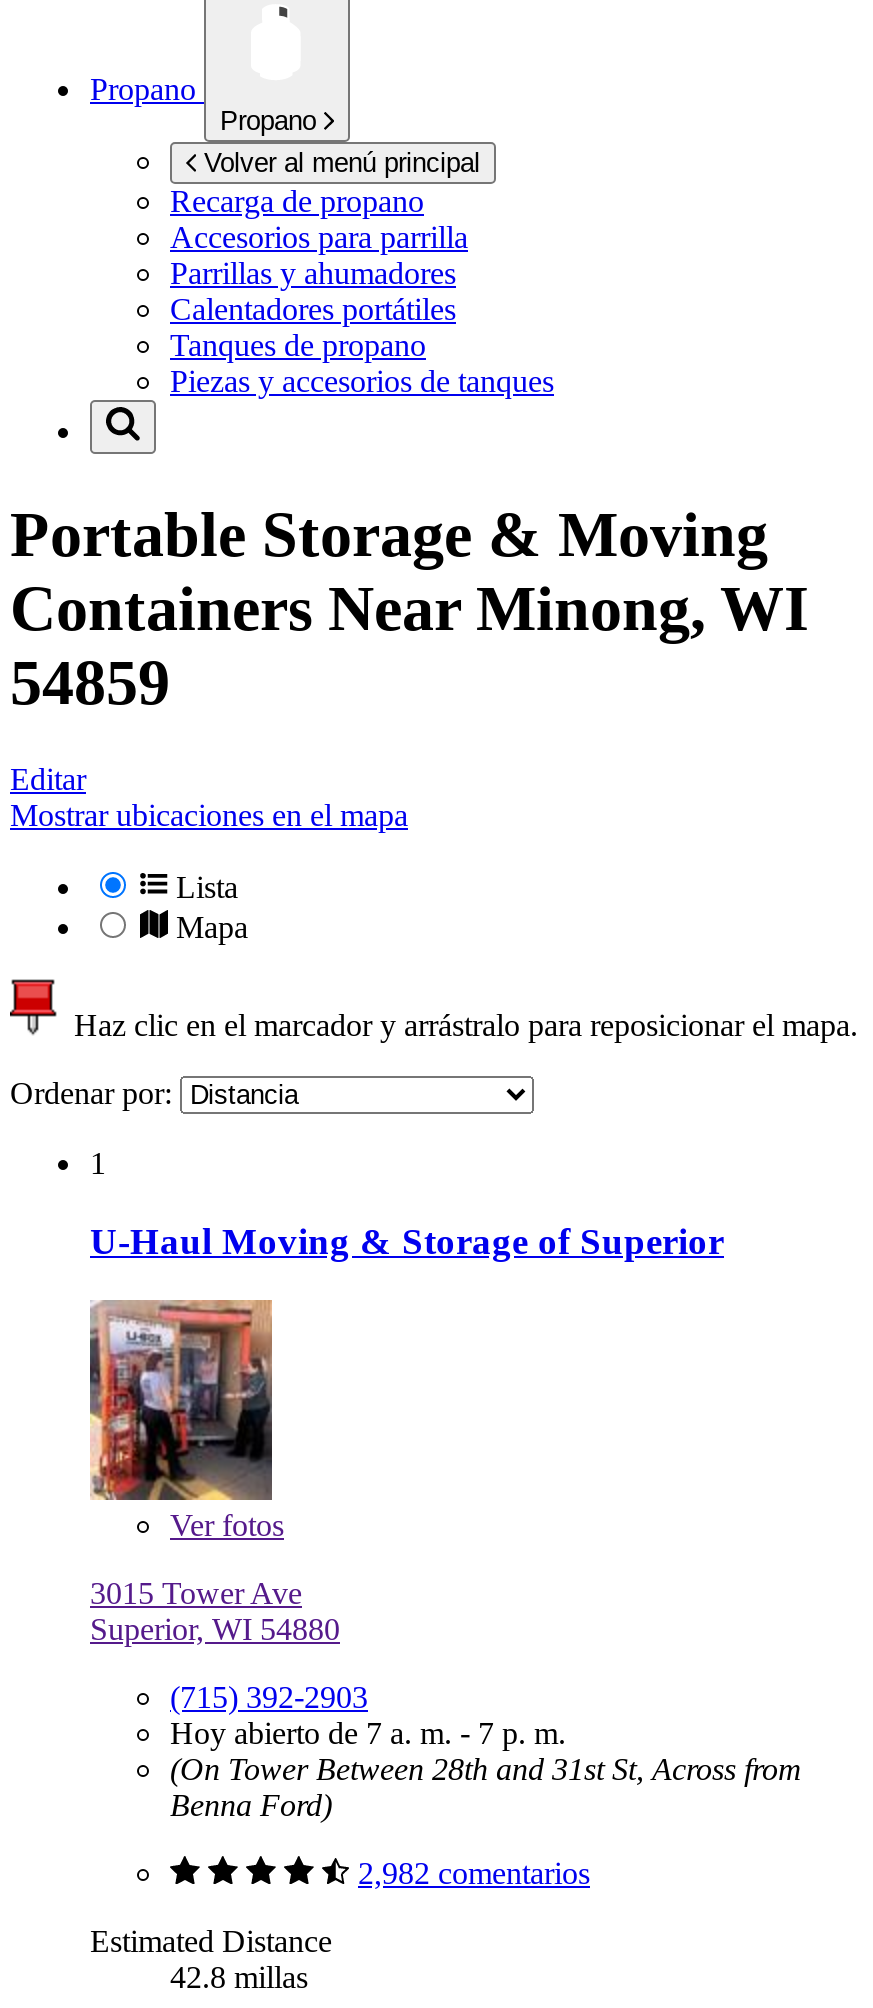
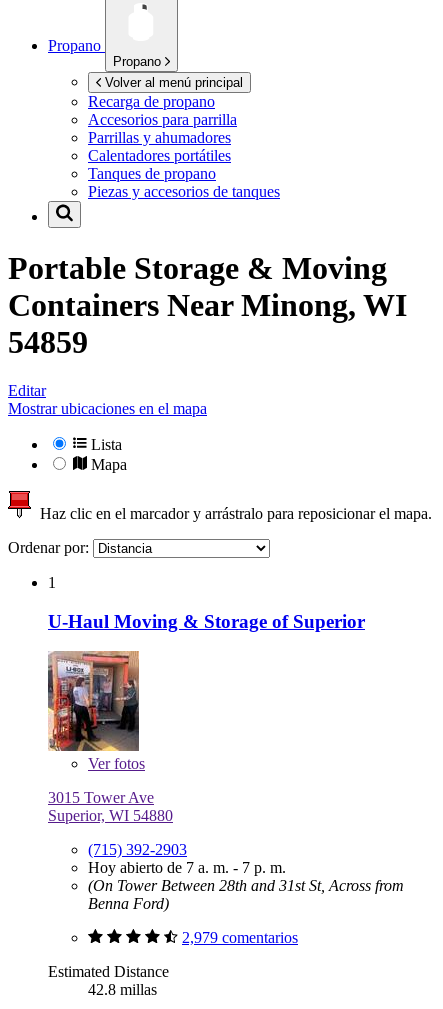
- 2,982 comentarios
+ 2,979 comentarios
